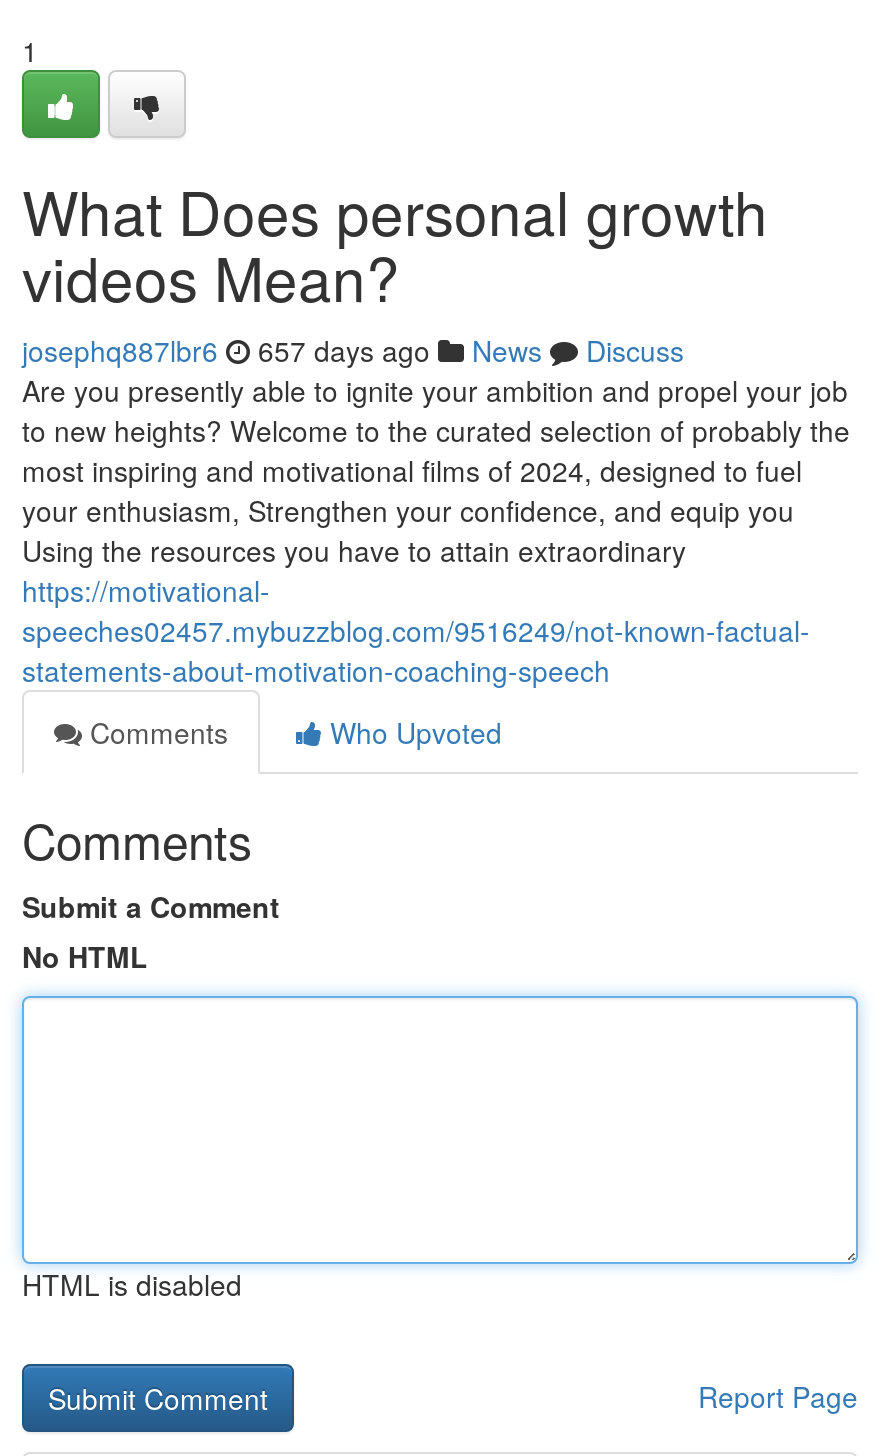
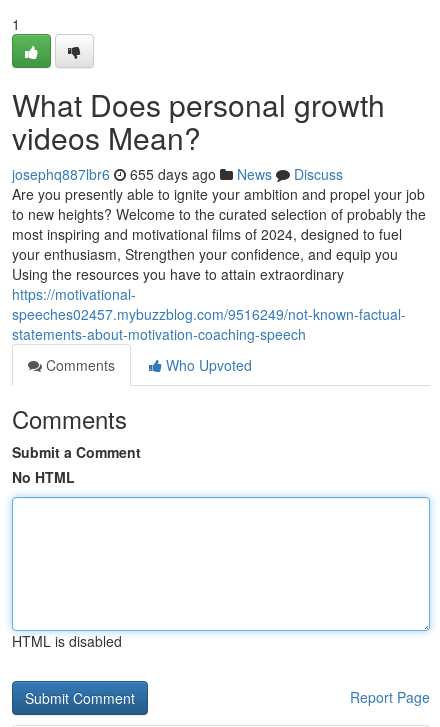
- josephq887lbr6 657 days ago News Discuss
+ josephq887lbr6 655 days ago News Discuss
